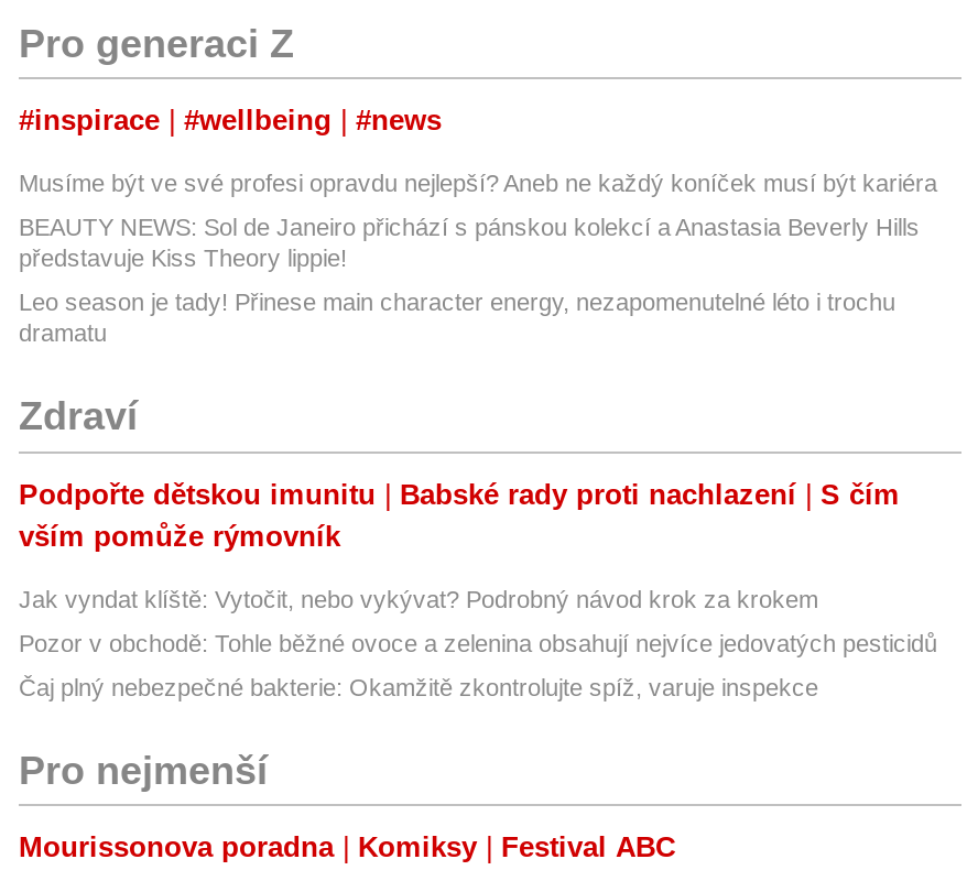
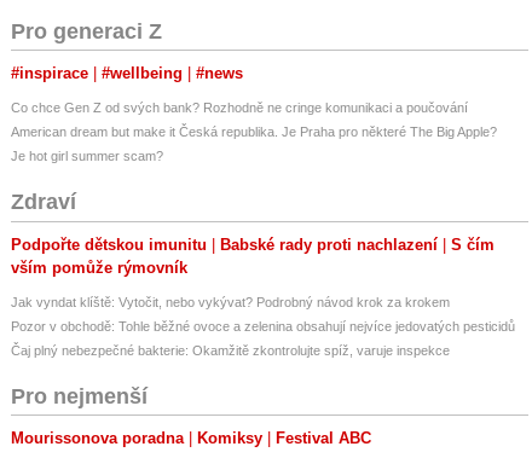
- Musíme být ve své profesi opravdu nejlepší? Aneb ne každý koníček musí být kariéra
+ Co chce Gen Z od svých bank? Rozhodně ne cringe komunikaci a poučování

- BEAUTY NEWS: Sol de Janeiro přichází s pánskou kolekcí a Anastasia Beverly Hills
- představuje Kiss Theory lippie!
+ American dream but make it Česká republika. Je Praha pro některé The Big Apple?

- Leo season je tady! Přinese main character energy, nezapomenutelné léto i trochu
- dramatu
+ Je hot girl summer scam?
